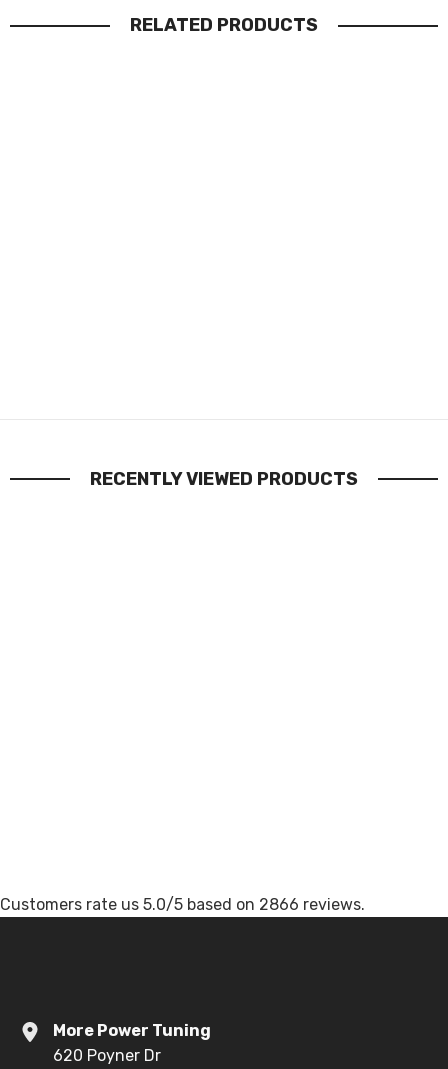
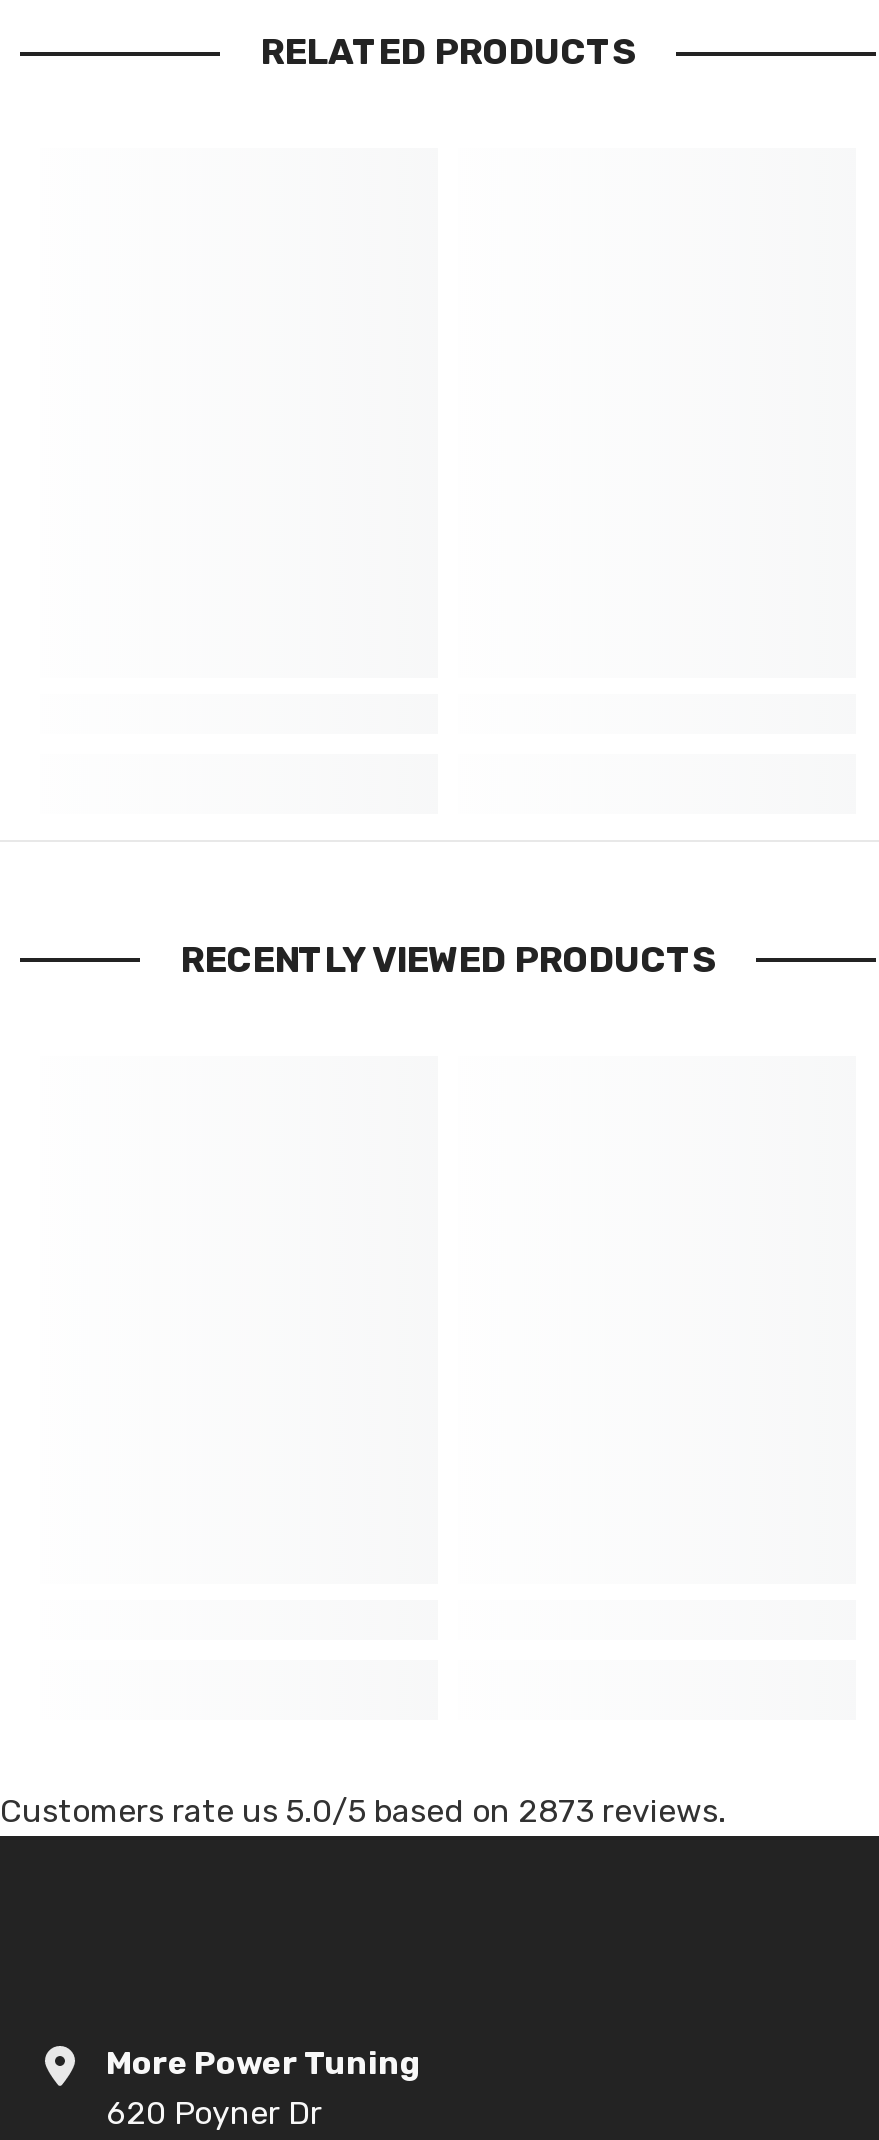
- Customers rate us 5.0/5 based on 2866 reviews.
+ Customers rate us 5.0/5 based on 2873 reviews.
